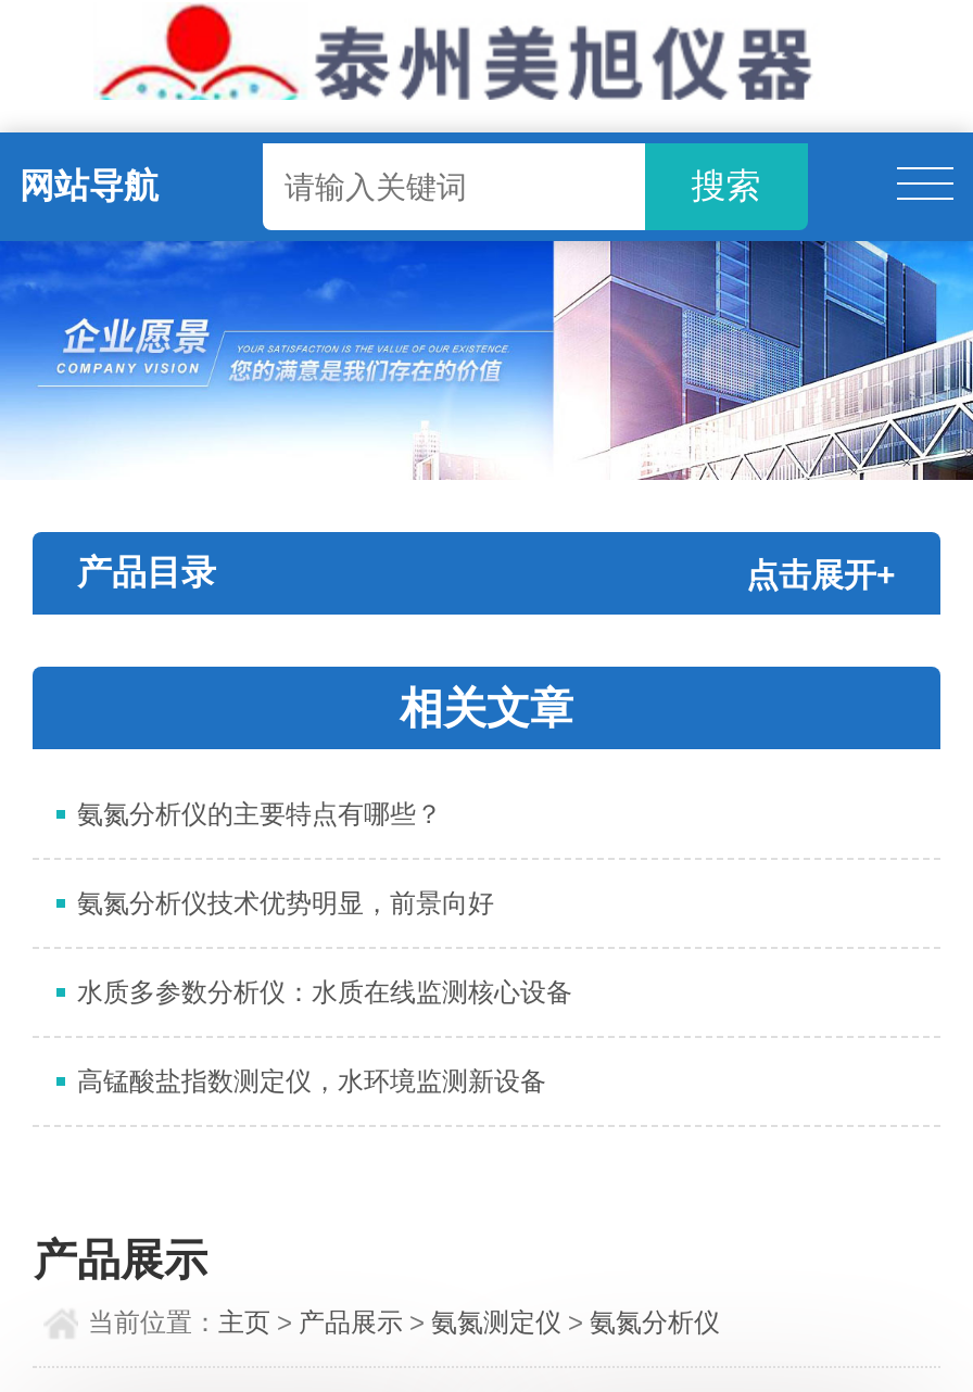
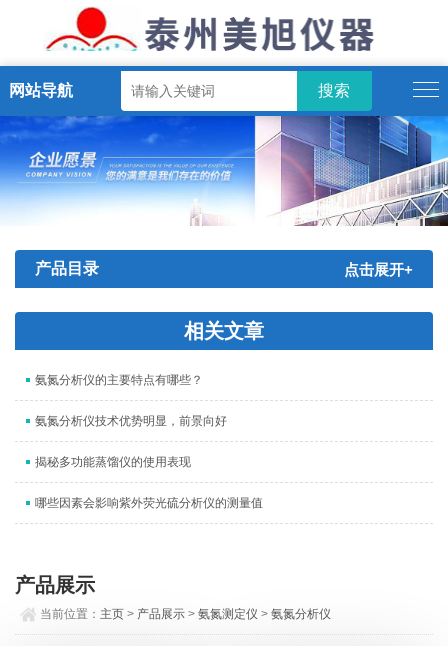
- 水质多参数分析仪：水质在线监测核心设备
+ 揭秘多功能蒸馏仪的使用表现

- 高锰酸盐指数测定仪，水环境监测新设备
+ 哪些因素会影响紫外荧光硫分析仪的测量值
